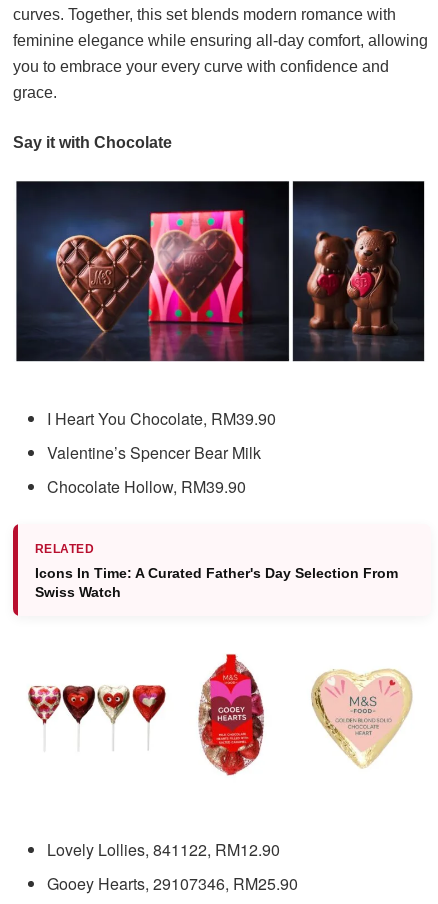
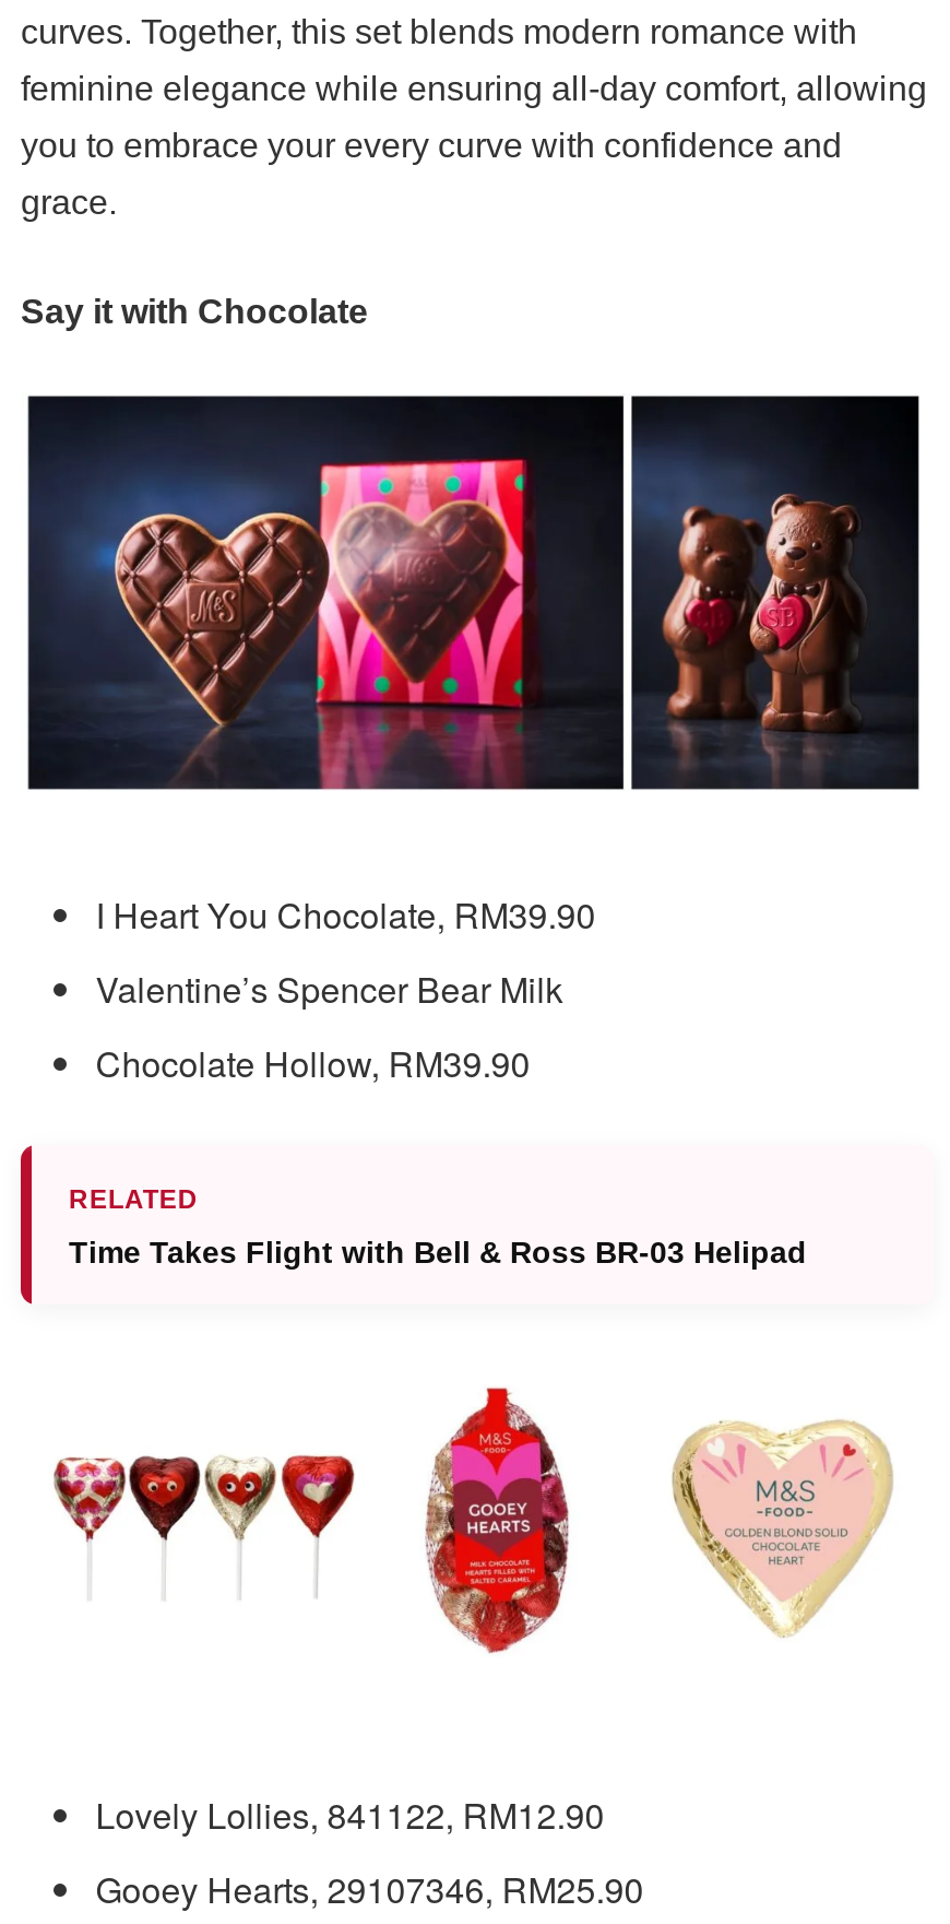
- Icons In Time: A Curated Father's Day Selection From
- Swiss Watch
+ Time Takes Flight with Bell & Ross BR-03 Helipad
